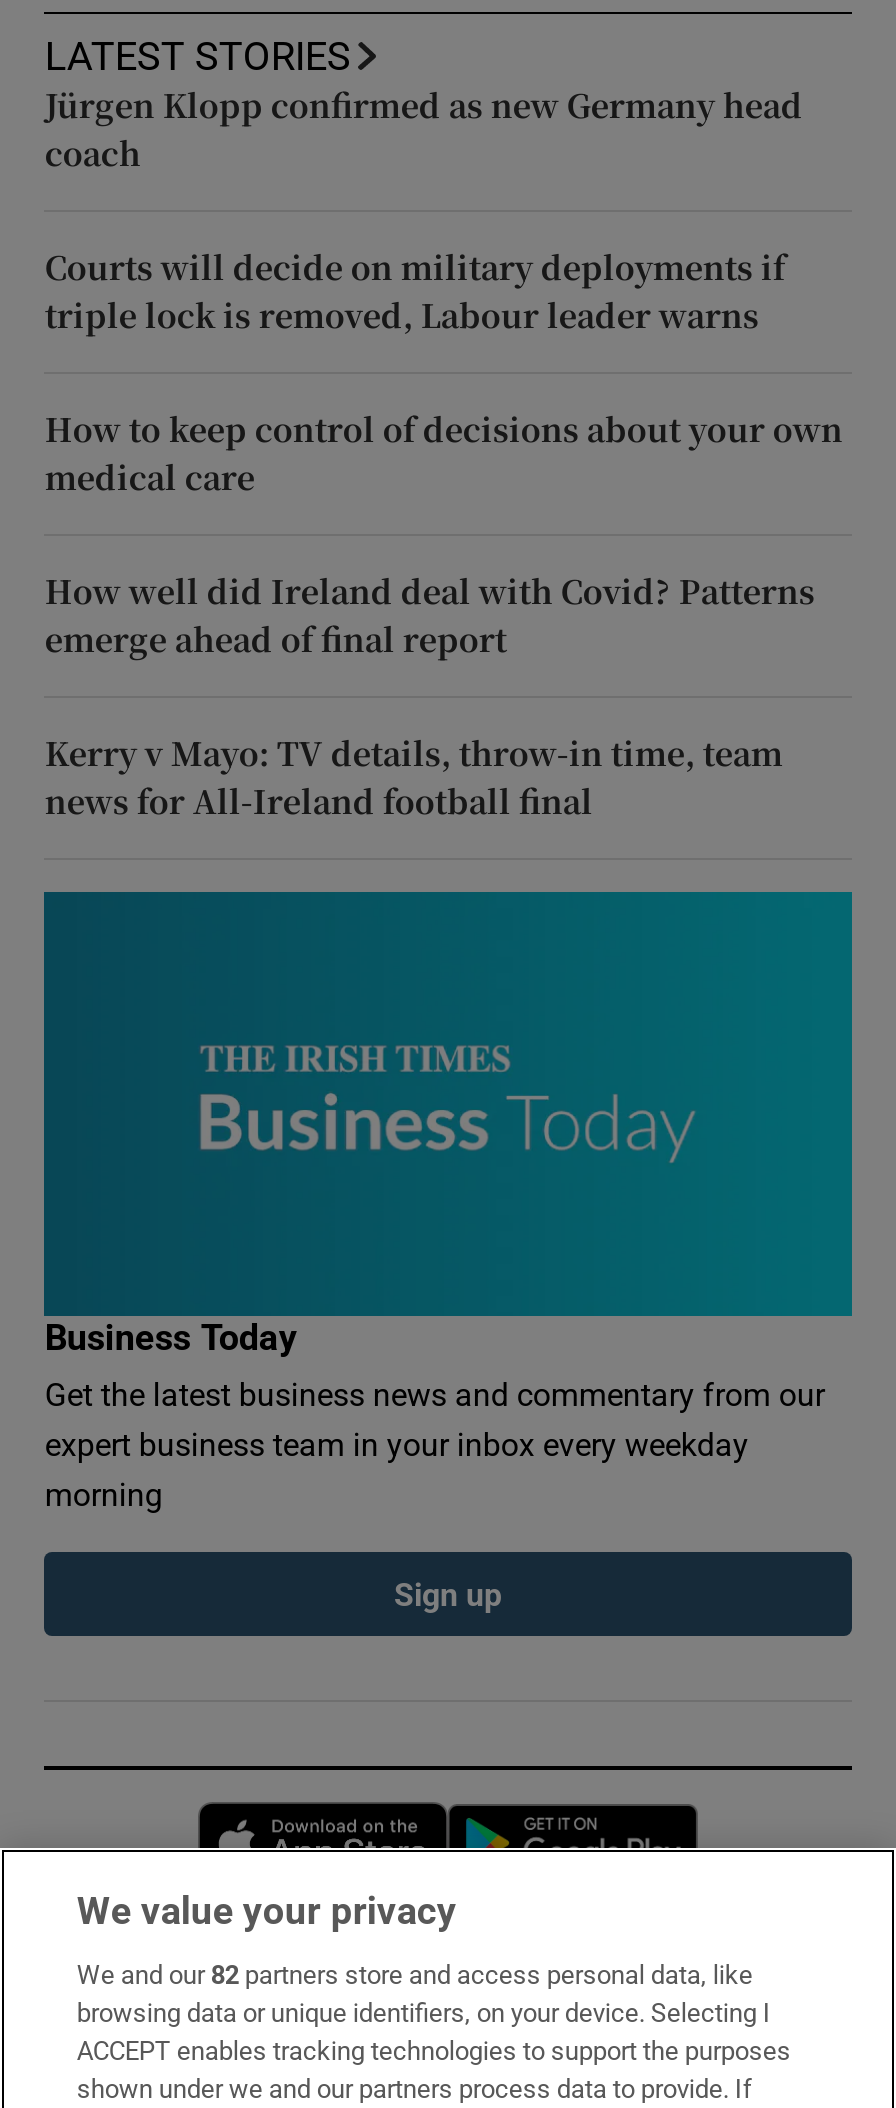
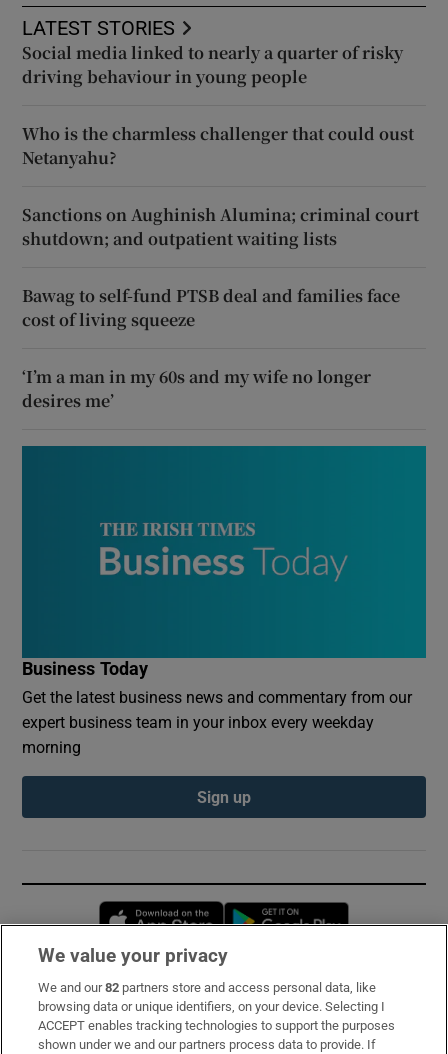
- Jürgen Klopp confirmed as new Germany head
- coach
+ Social media linked to nearly a quarter of risky
+ driving behaviour in young people

- Courts will decide on military deployments if
- triple lock is removed, Labour leader warns
+ Who is the charmless challenger that could oust
+ Netanyahu?

- How to keep control of decisions about your own
- medical care
+ Sanctions on Aughinish Alumina; criminal court
+ shutdown; and outpatient waiting lists

- How well did Ireland deal with Covid? Patterns
- emerge ahead of final report
+ Bawag to self-fund PTSB deal and families face
+ cost of living squeeze

- Kerry v Mayo: TV details, throw-in time, team
- news for All-Ireland football final
+ ‘I’m a man in my 60s and my wife no longer
+ desires me’
